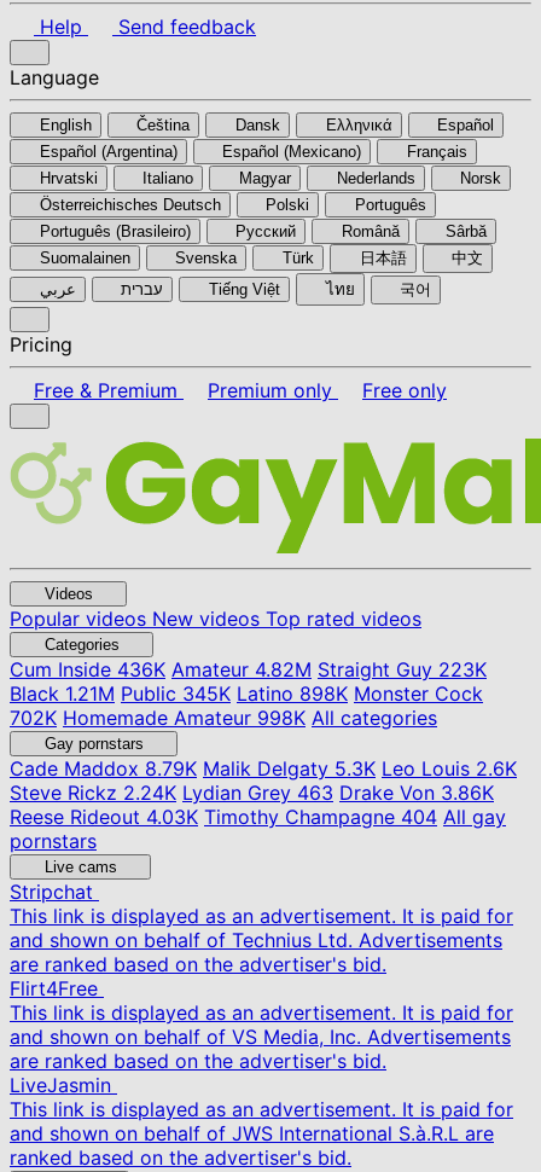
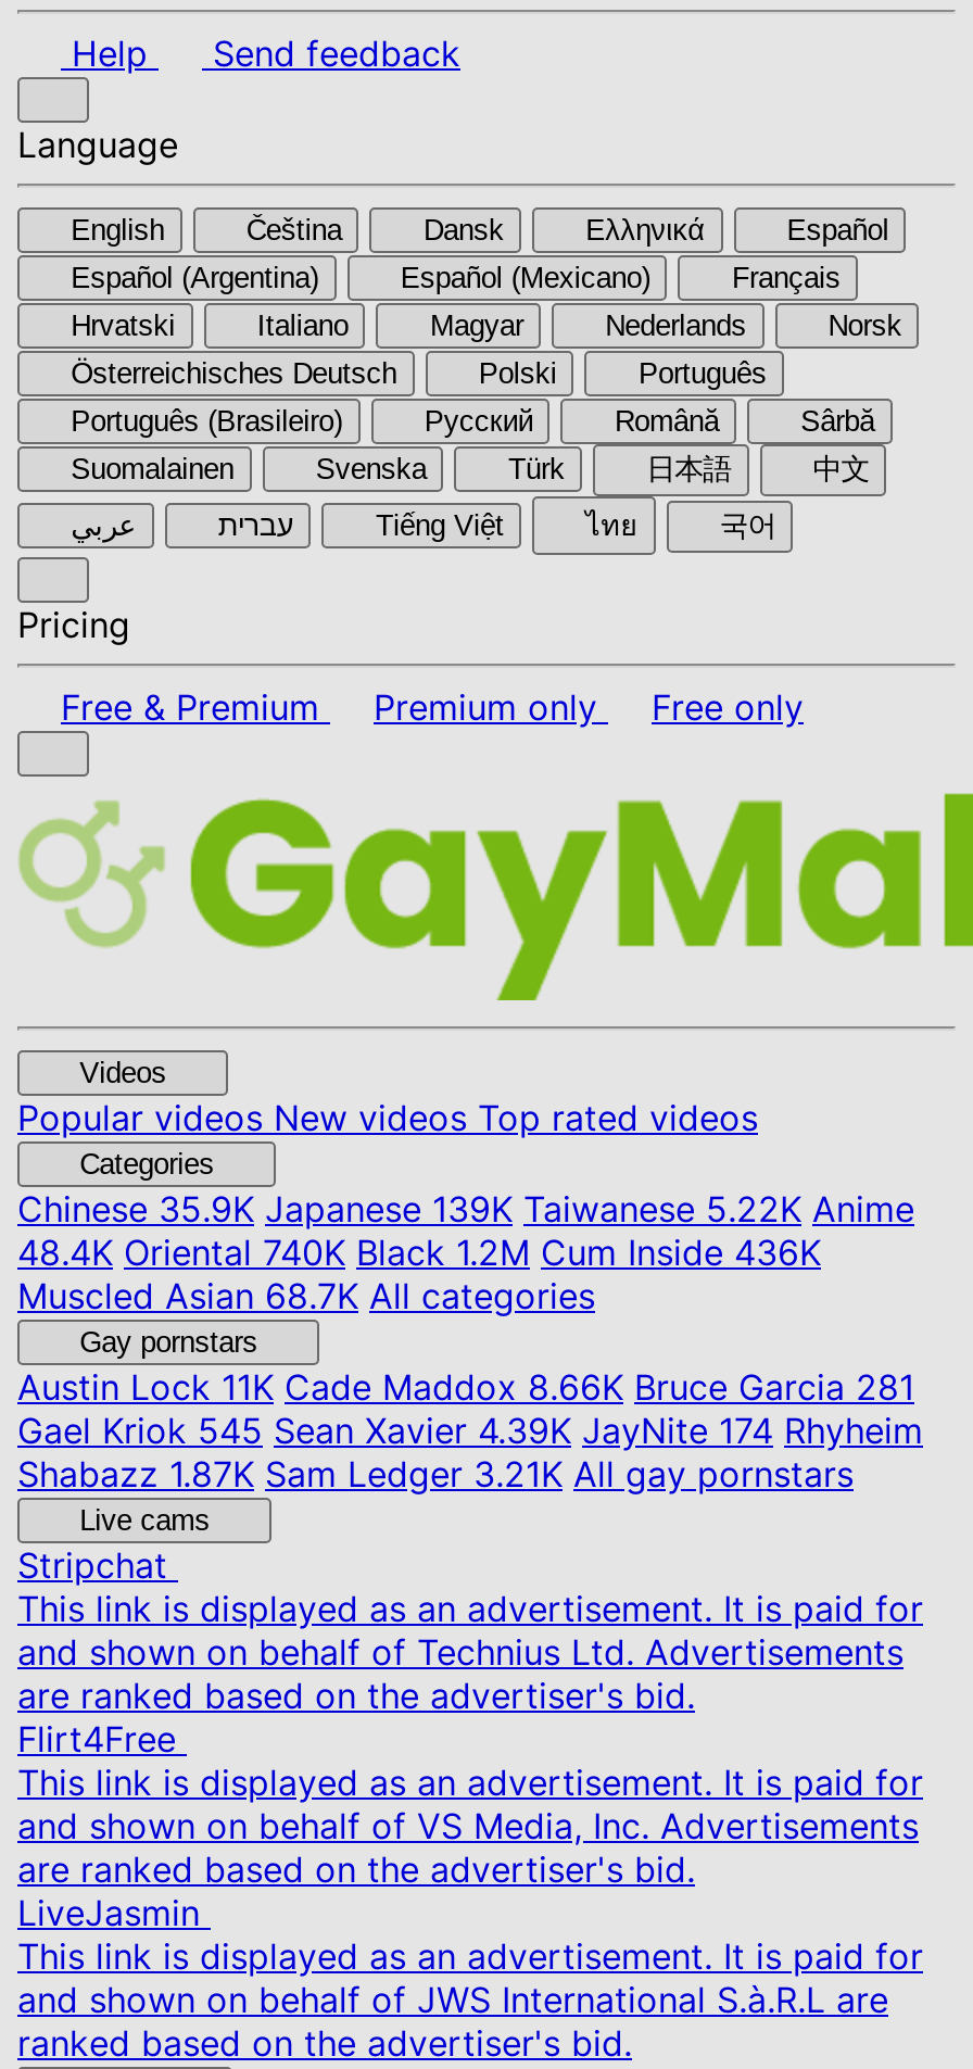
- Cum Inside436K Amateur 4.82M Straight Guy 223K
- Black 1.21M Public 345K Latino 898K Monster Cock
- 702K Homemade Amateur 998K All categories
+ Chinese35.9K Japanese 139K Taiwanese 5.22K Anime
+ 48.4K Oriental 740K Black 1.2M Cum Inside 436K
+ Muscled Asian 68.7K All categories

- Cade Maddox8.79K Malik Delgaty 5.3K Leo Louis 2.6K
- Steve Rickz 2.24K Lydian Grey463 Drake Von 3.86K
- Reese Rideout 4.03K Timothy Champagne 404 All gay
- pornstars
+ Austin Lock11K Cade Maddox 8.66K Bruce Garcia 281
+ Gael Kriok 545 Sean Xavier 4.39K JayNite 174 Rhyheim
+ Shabazz 1.87K Sam Ledger 3.21K All gay pornstars
